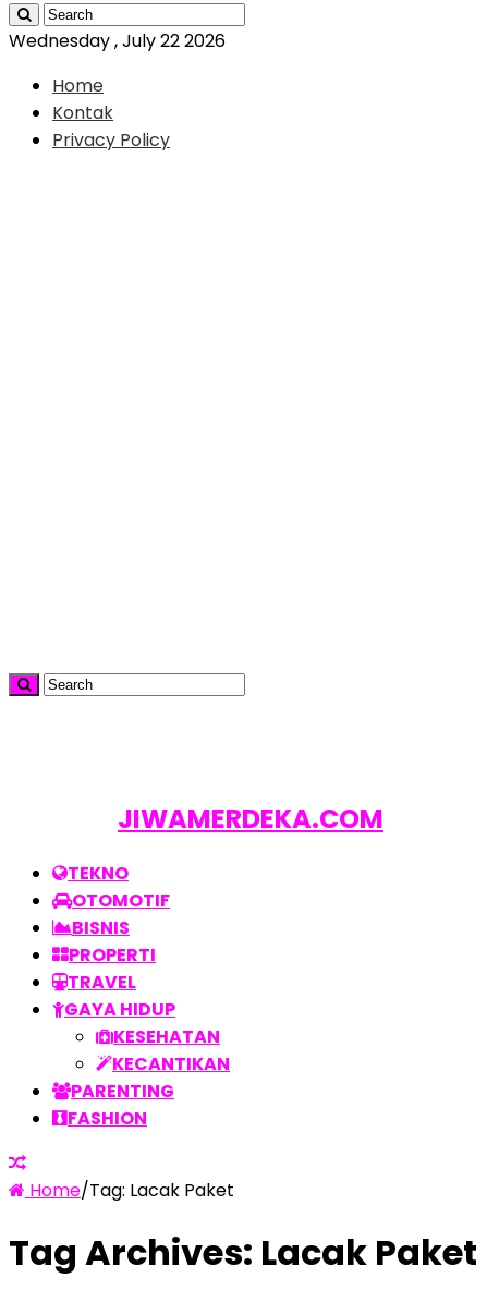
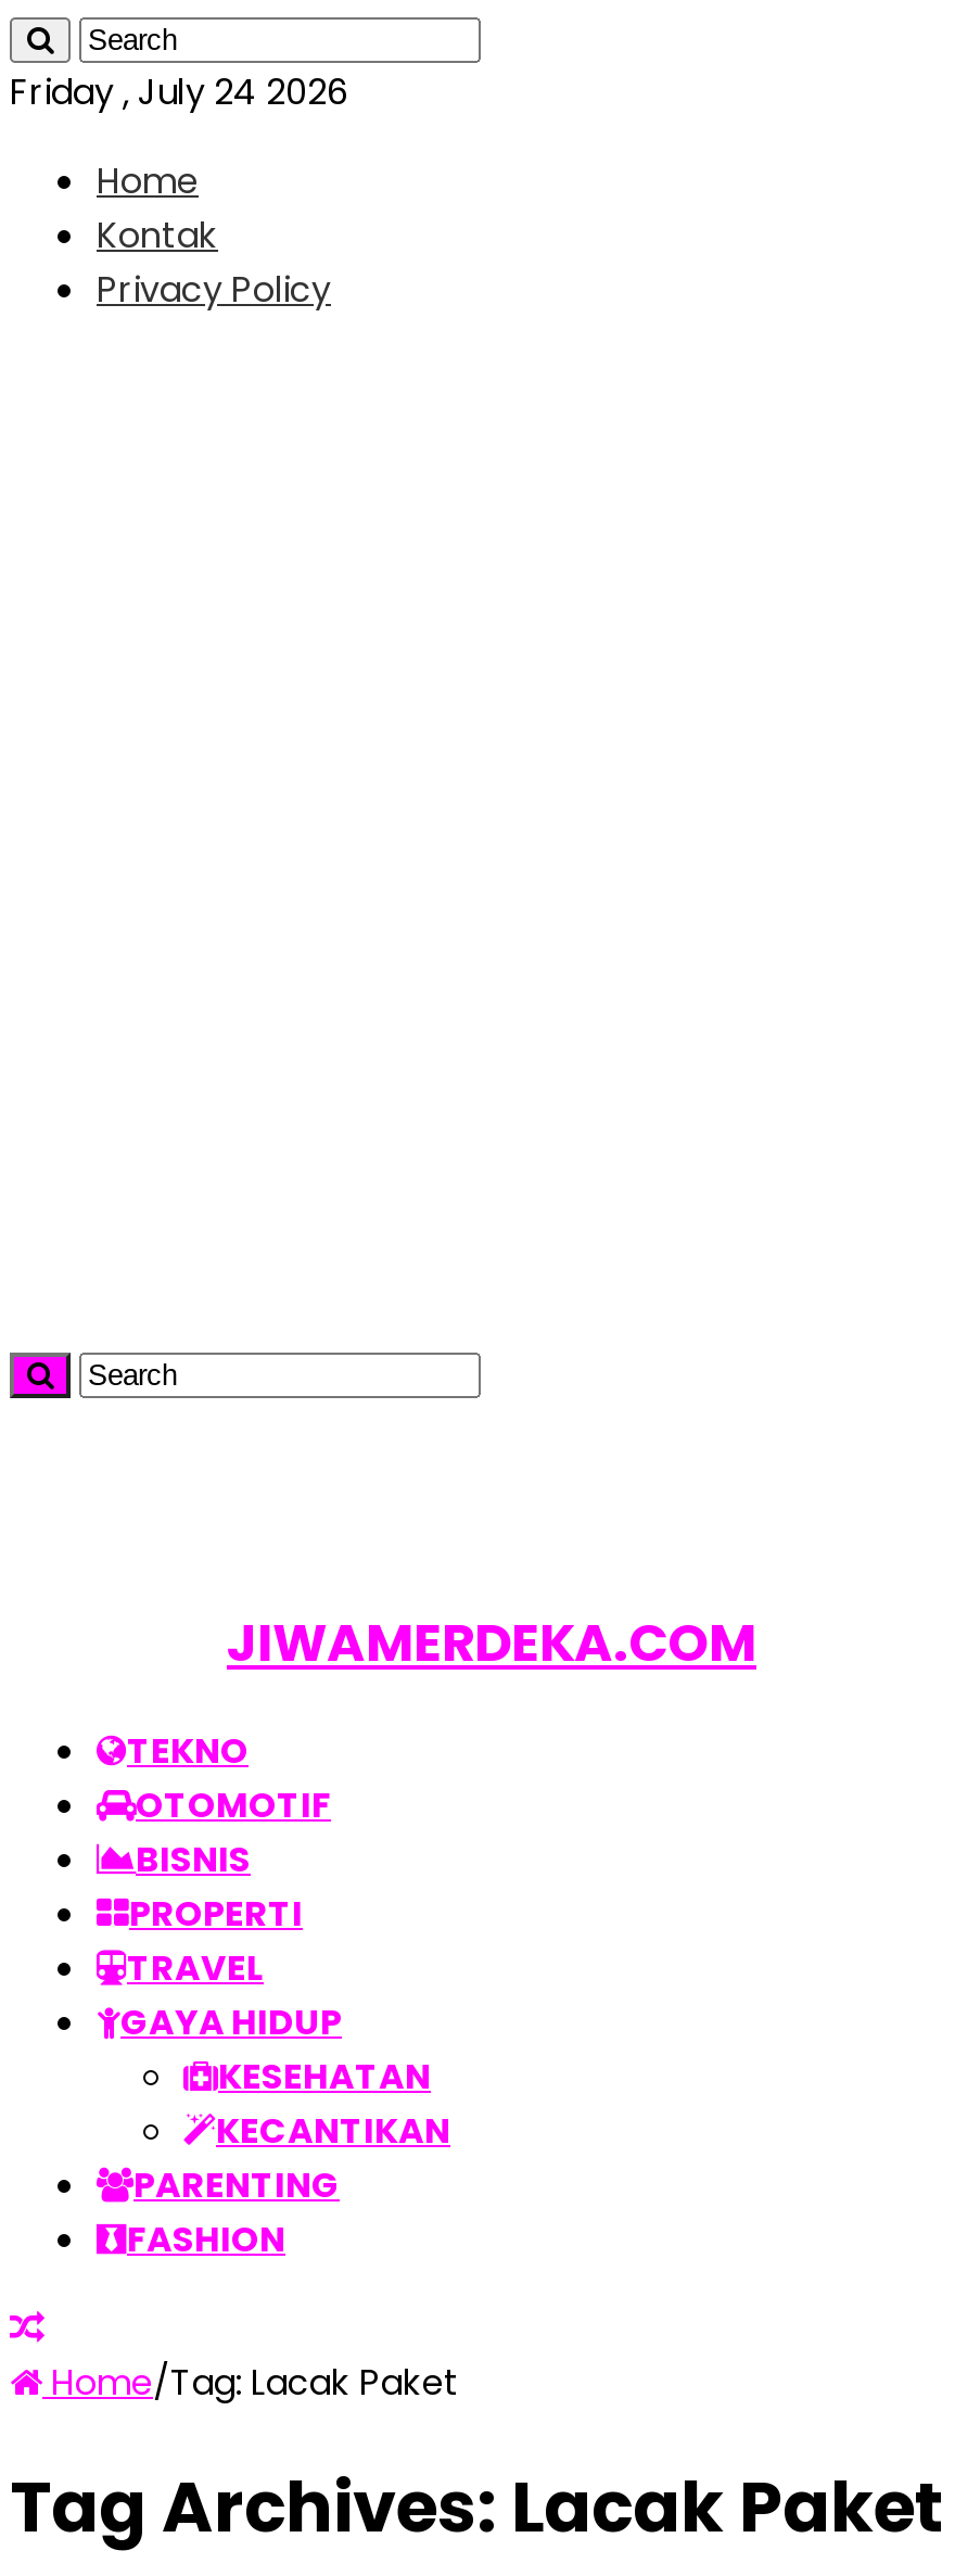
- Wednesday , July 22 2026
+ Friday , July 24 2026
